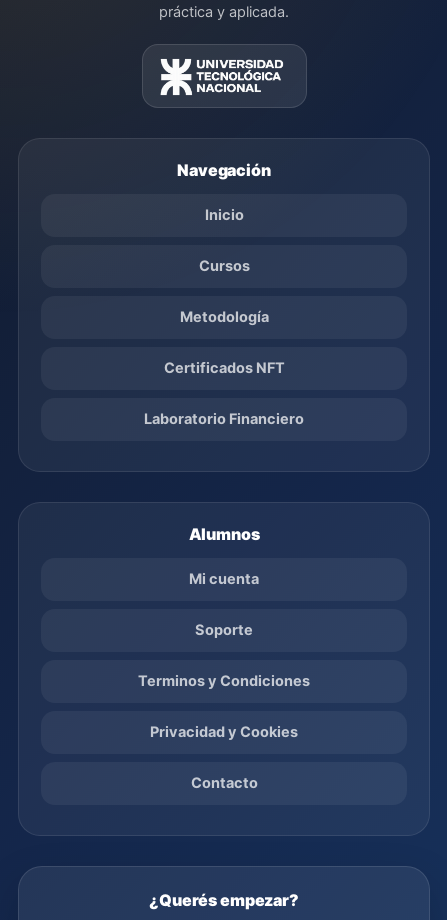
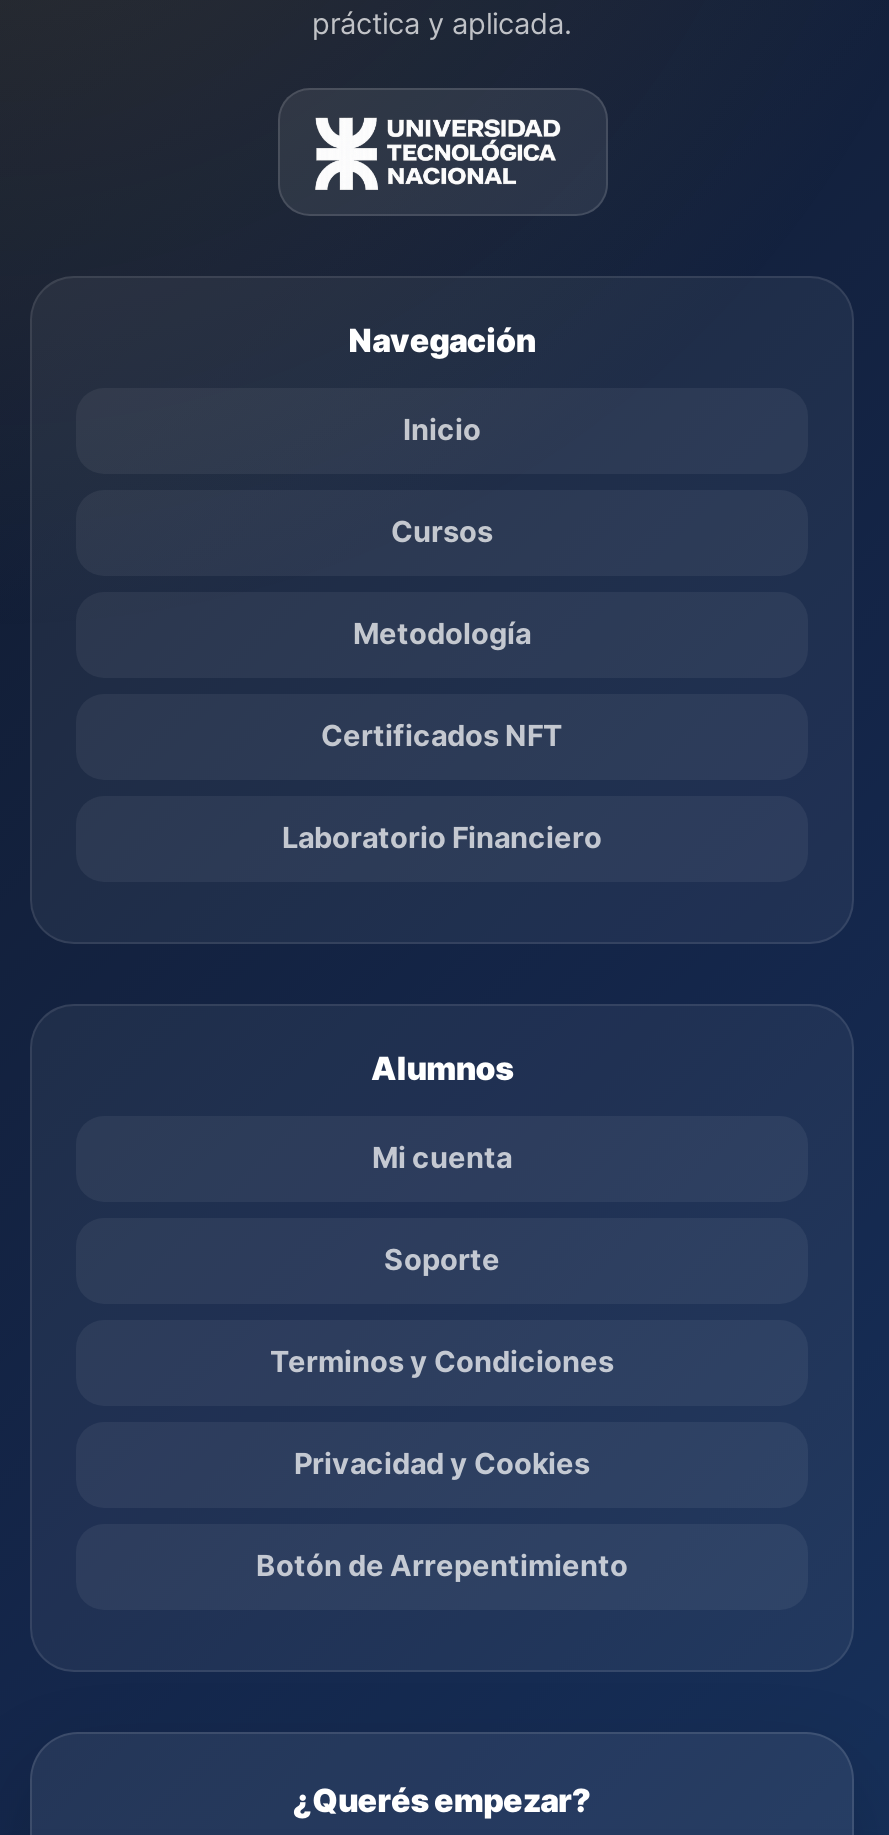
- Contacto
+ Botón de Arrepentimiento
